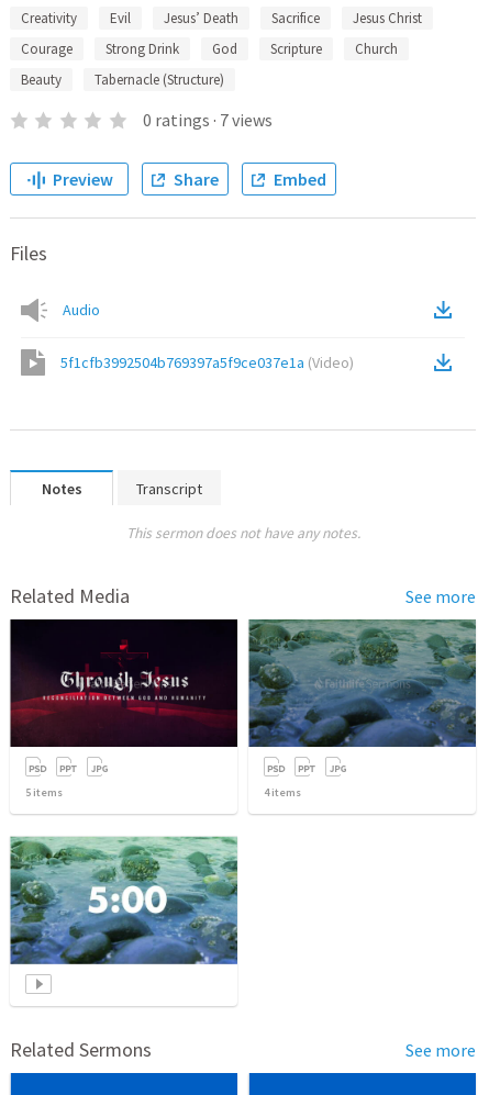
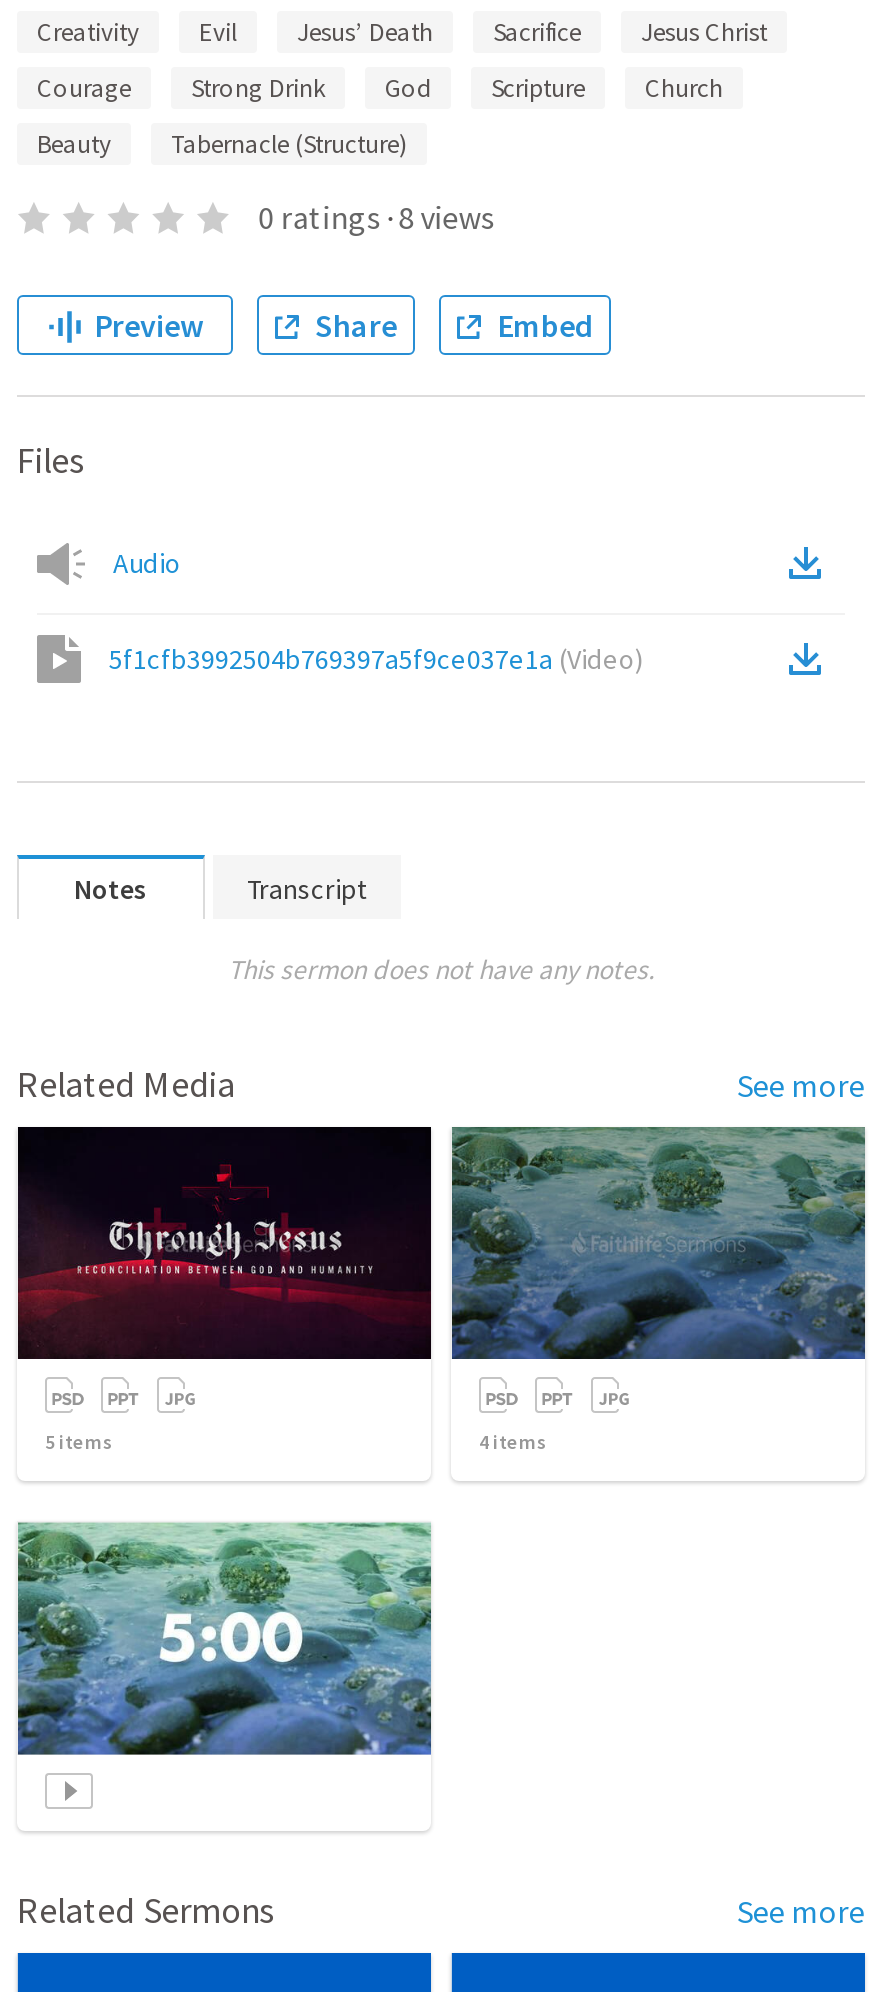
- 0 ratings · 7 views
+ 0 ratings · 8 views
